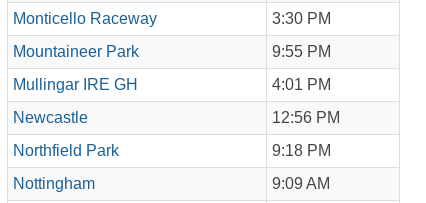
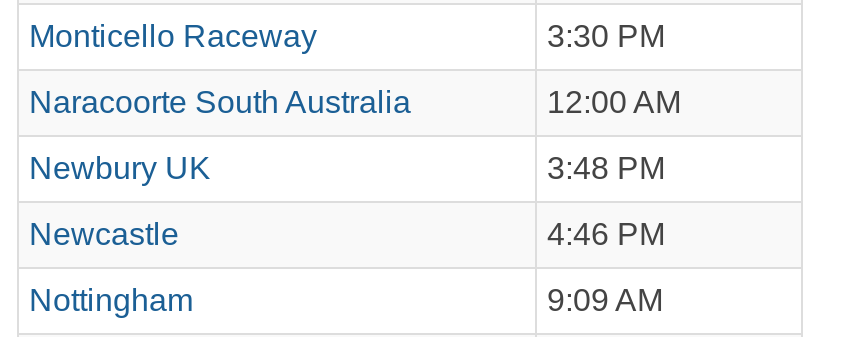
- Mountaineer Park
- 9:55 PM
+ Naracoorte South Australia
+ 12:00 AM

- Mullingar IRE GH
- 4:01 PM
+ Newbury UK
+ 3:48 PM

- 12:56 PM
- Northfield Park
- 9:18 PM
+ 4:46 PM
